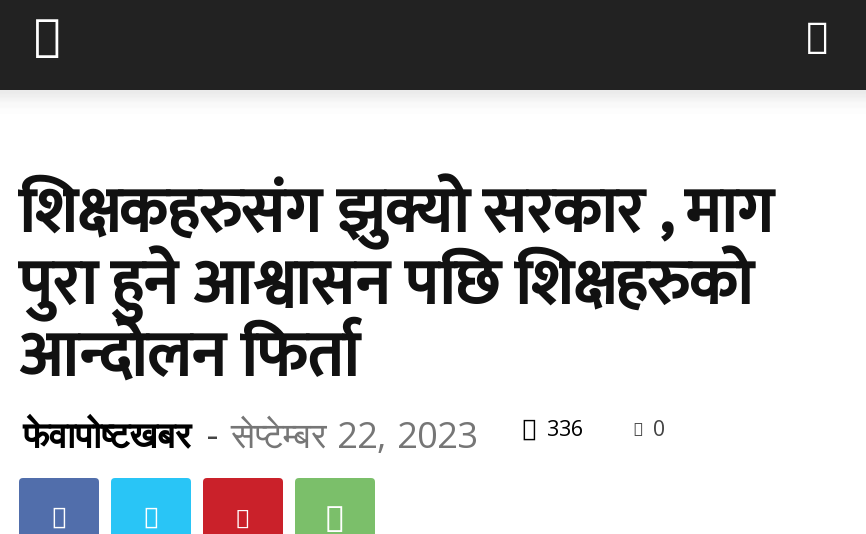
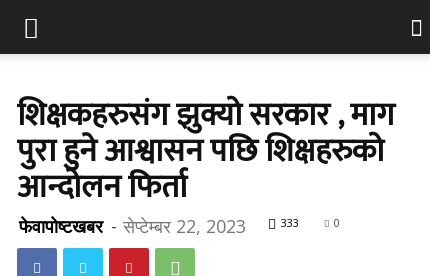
- 336
+ 333
